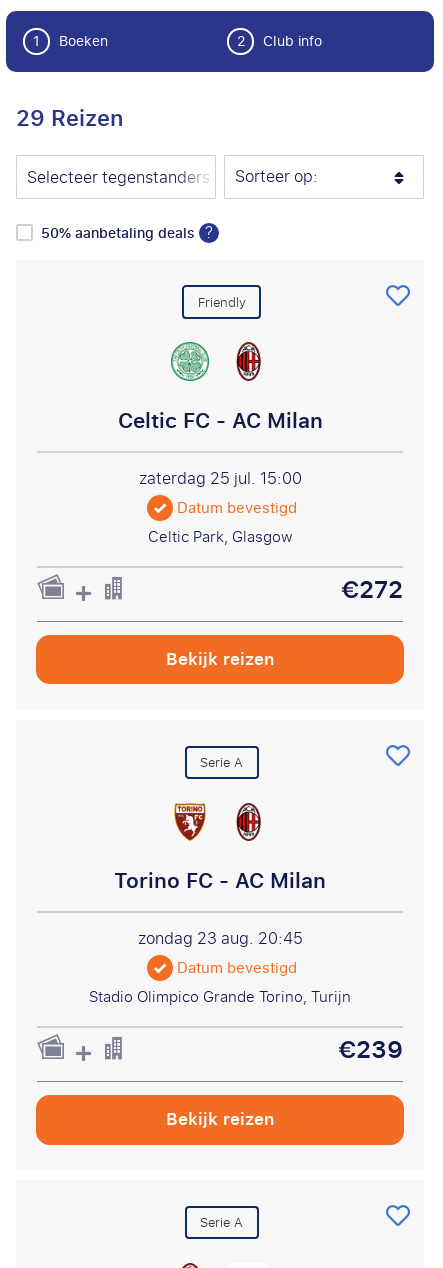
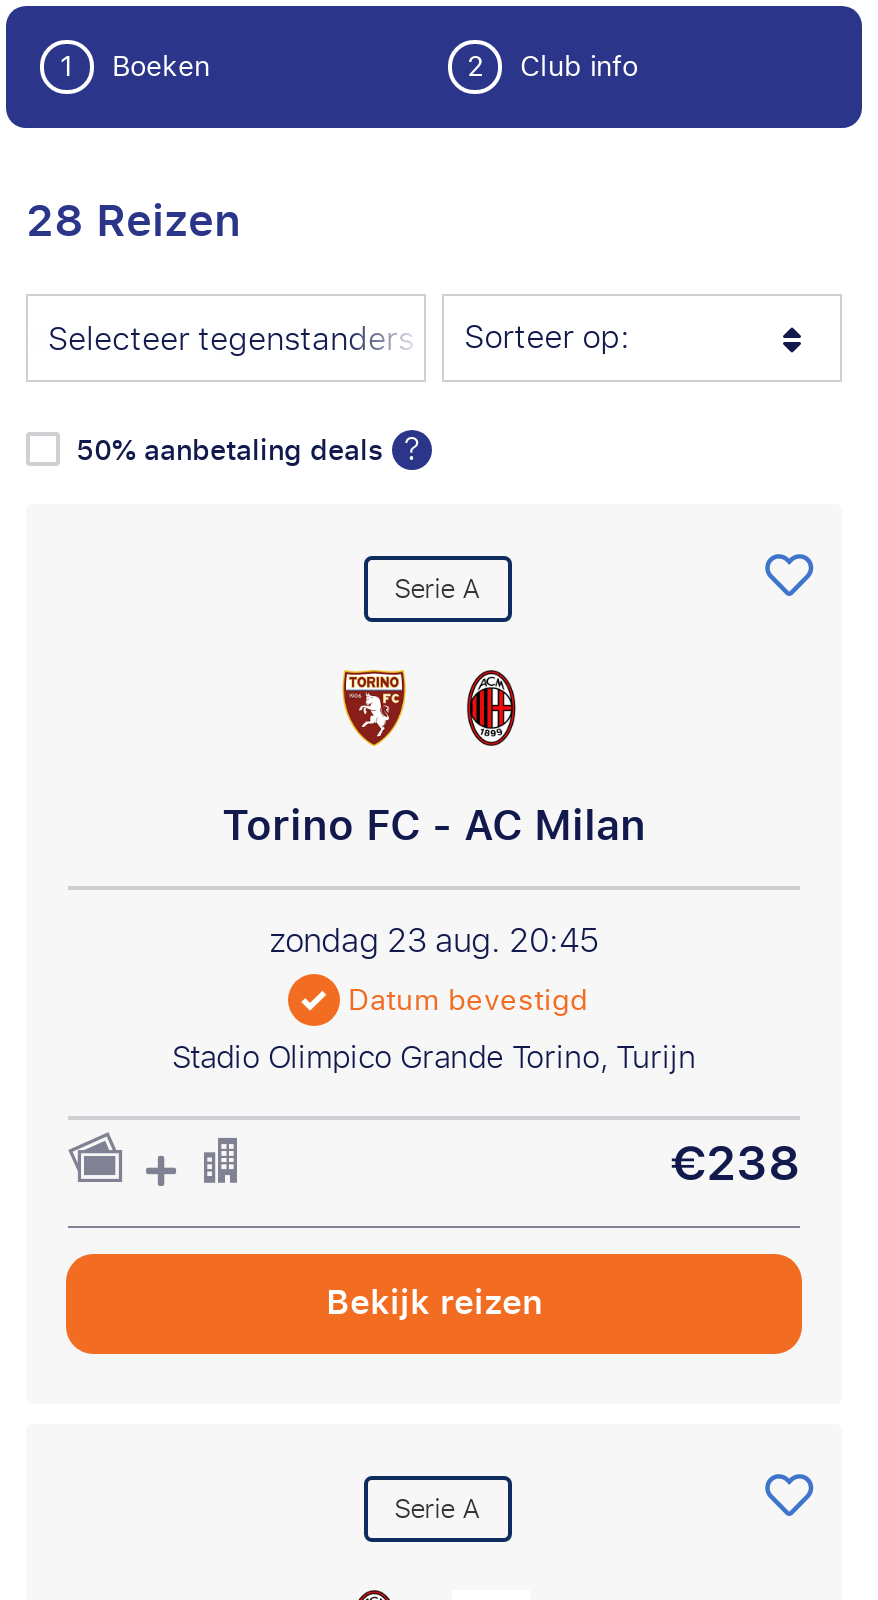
- 29 Reizen
+ 28 Reizen

- [image]
- Friendly
- Celtic FC - AC Milan
- zaterdag 25 jul. 15:00
- Datum bevestigd
- Celtic Park, Glasgow
- €272
- Bekijk reizen

- €239
+ €238
